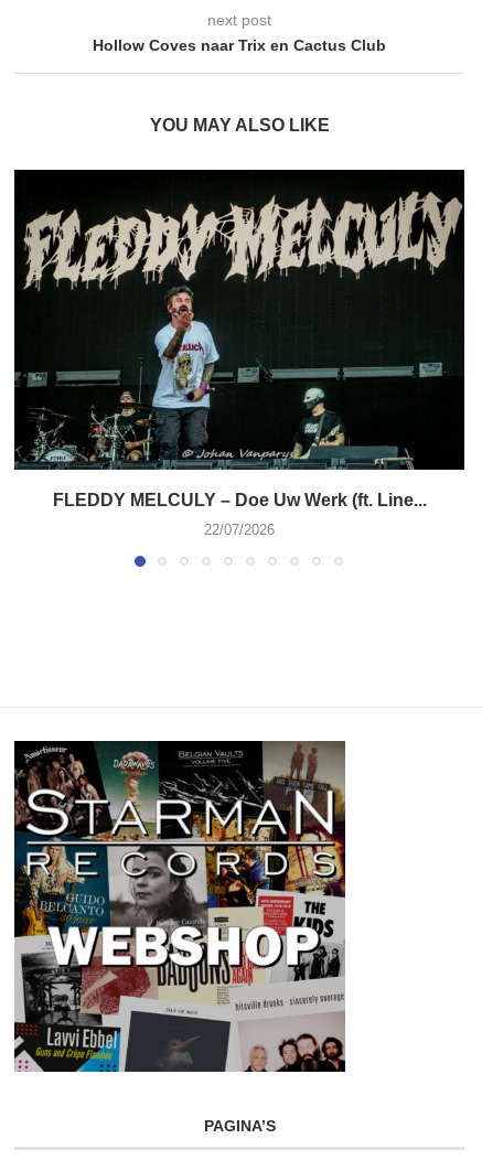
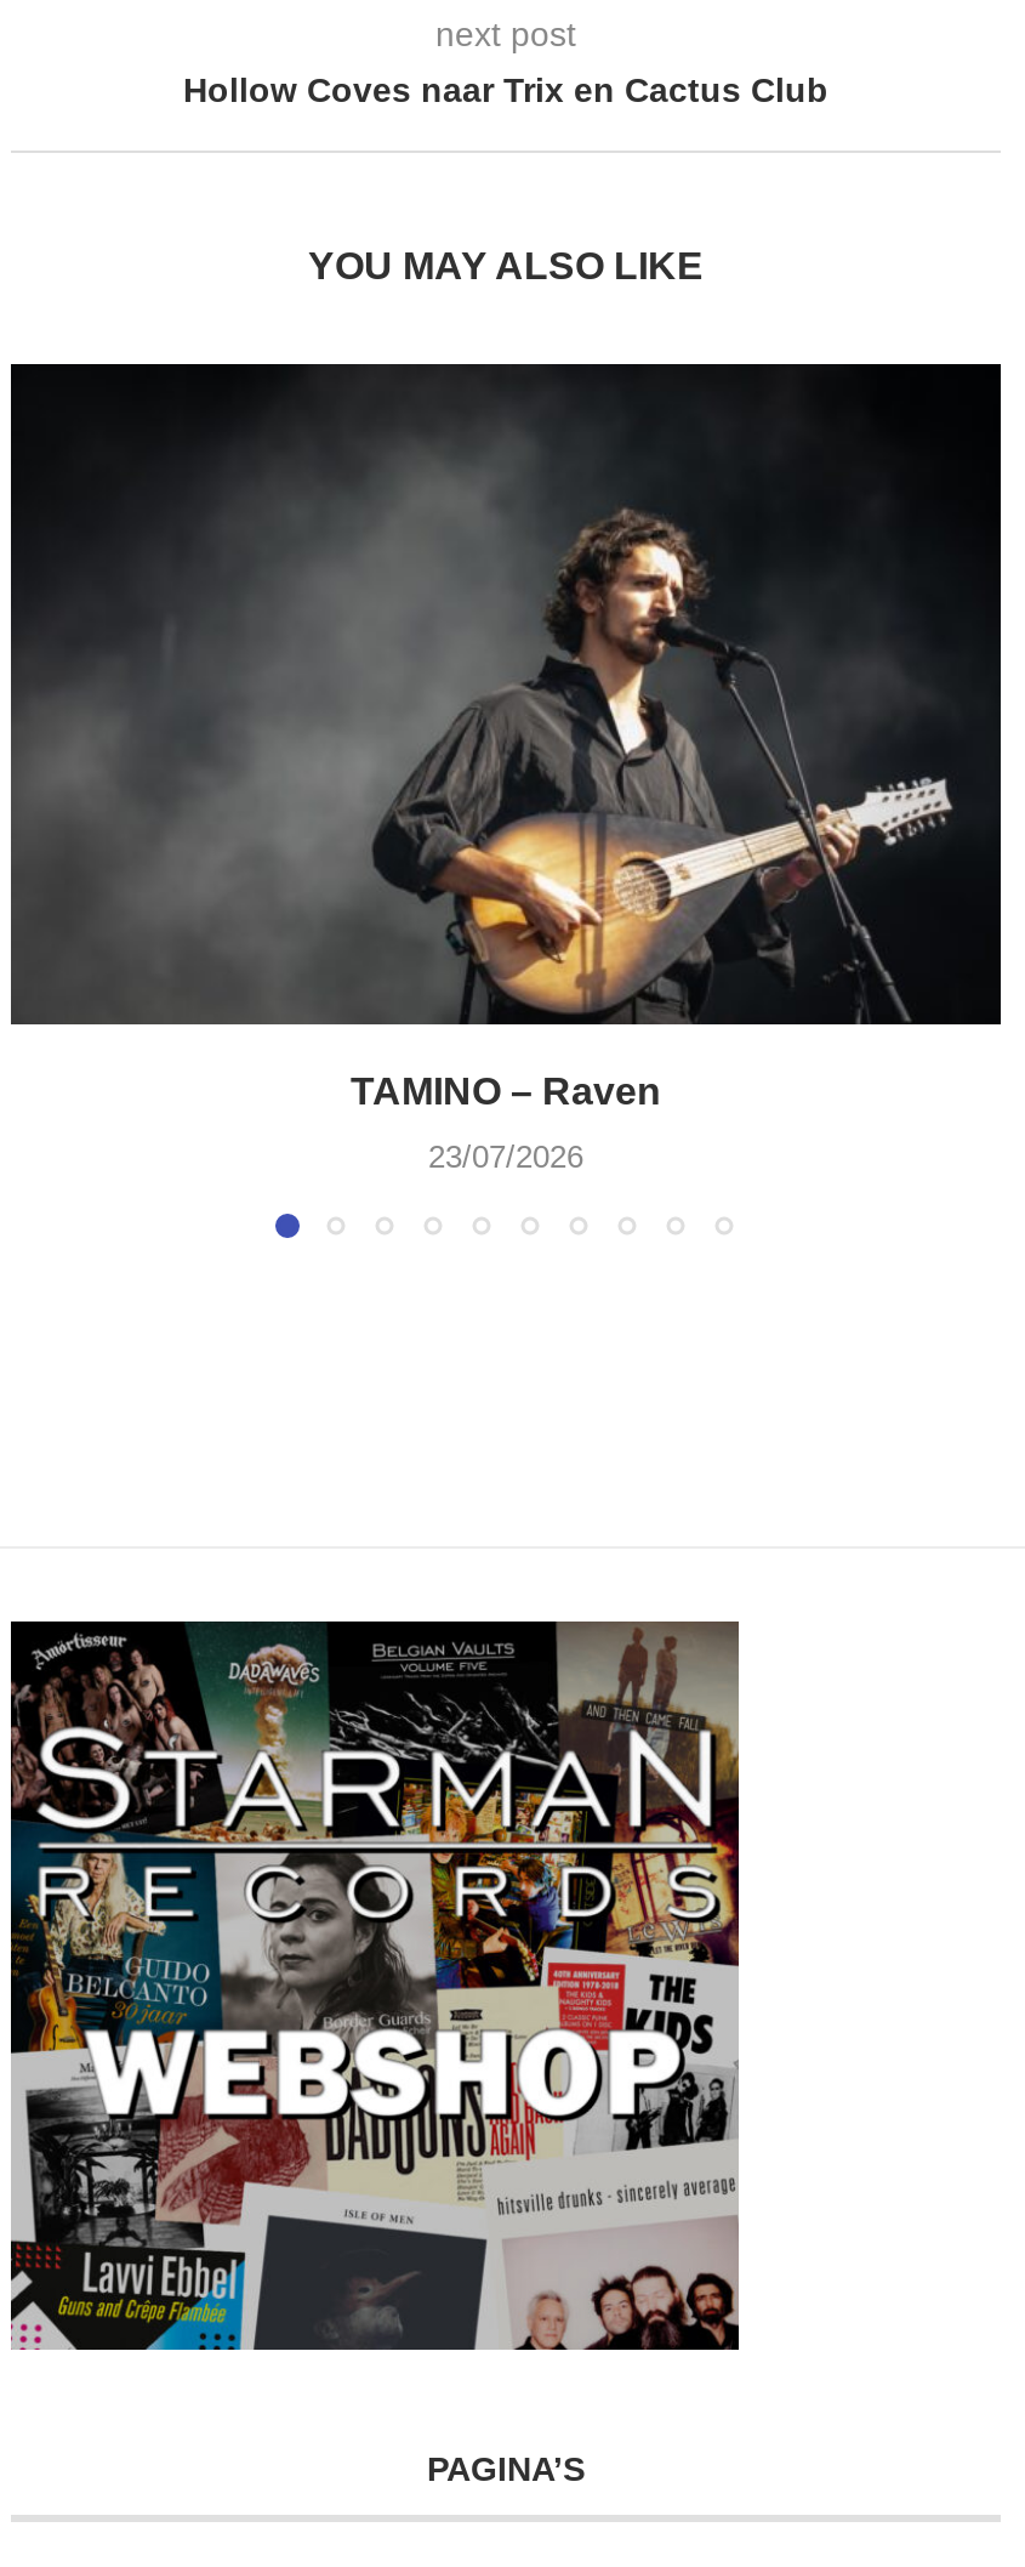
- [image]
- FLEDDY MELCULY – Doe Uw Werk (ft. Line...
+ [image]
+ TAMINO – Raven

- 22/07/2026
+ 23/07/2026
